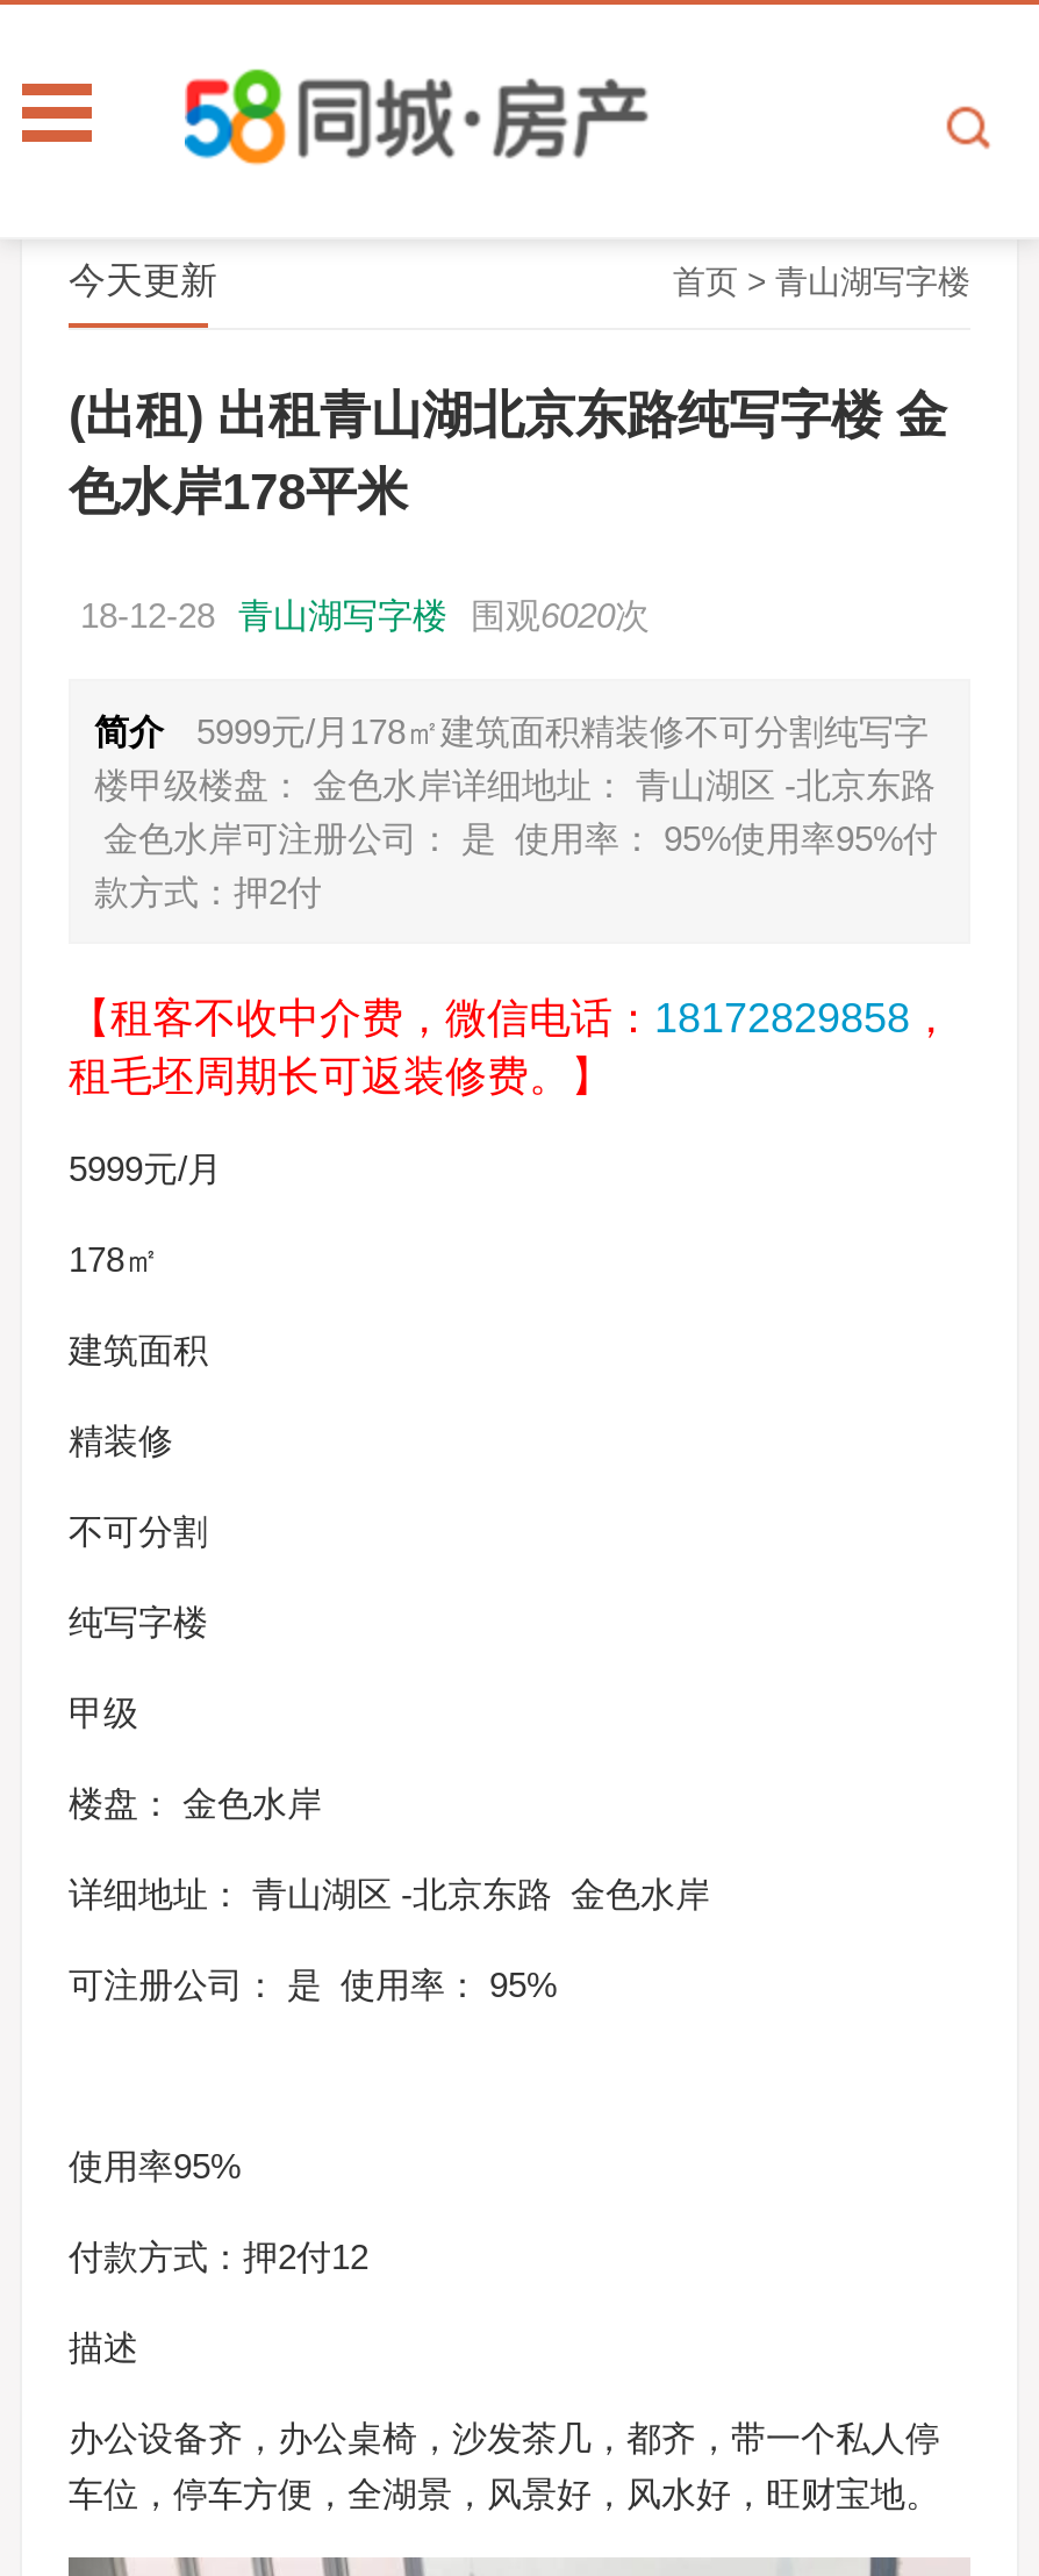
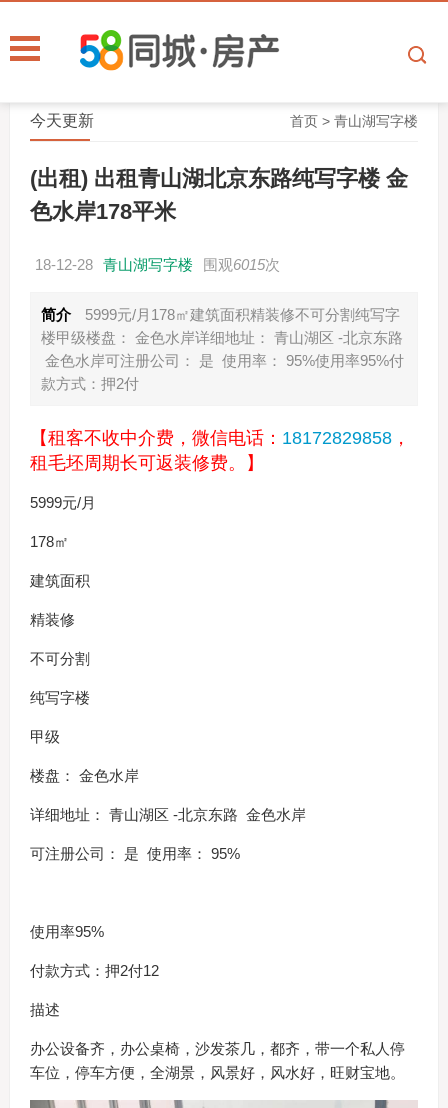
- 18-12-28 青山湖写字楼 围观6020次
+ 18-12-28 青山湖写字楼 围观6015次
